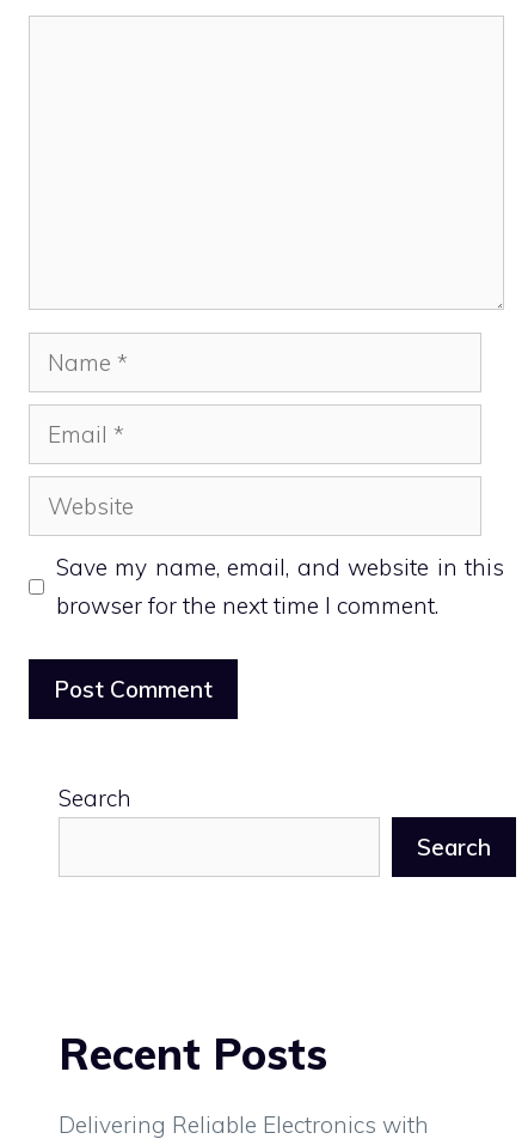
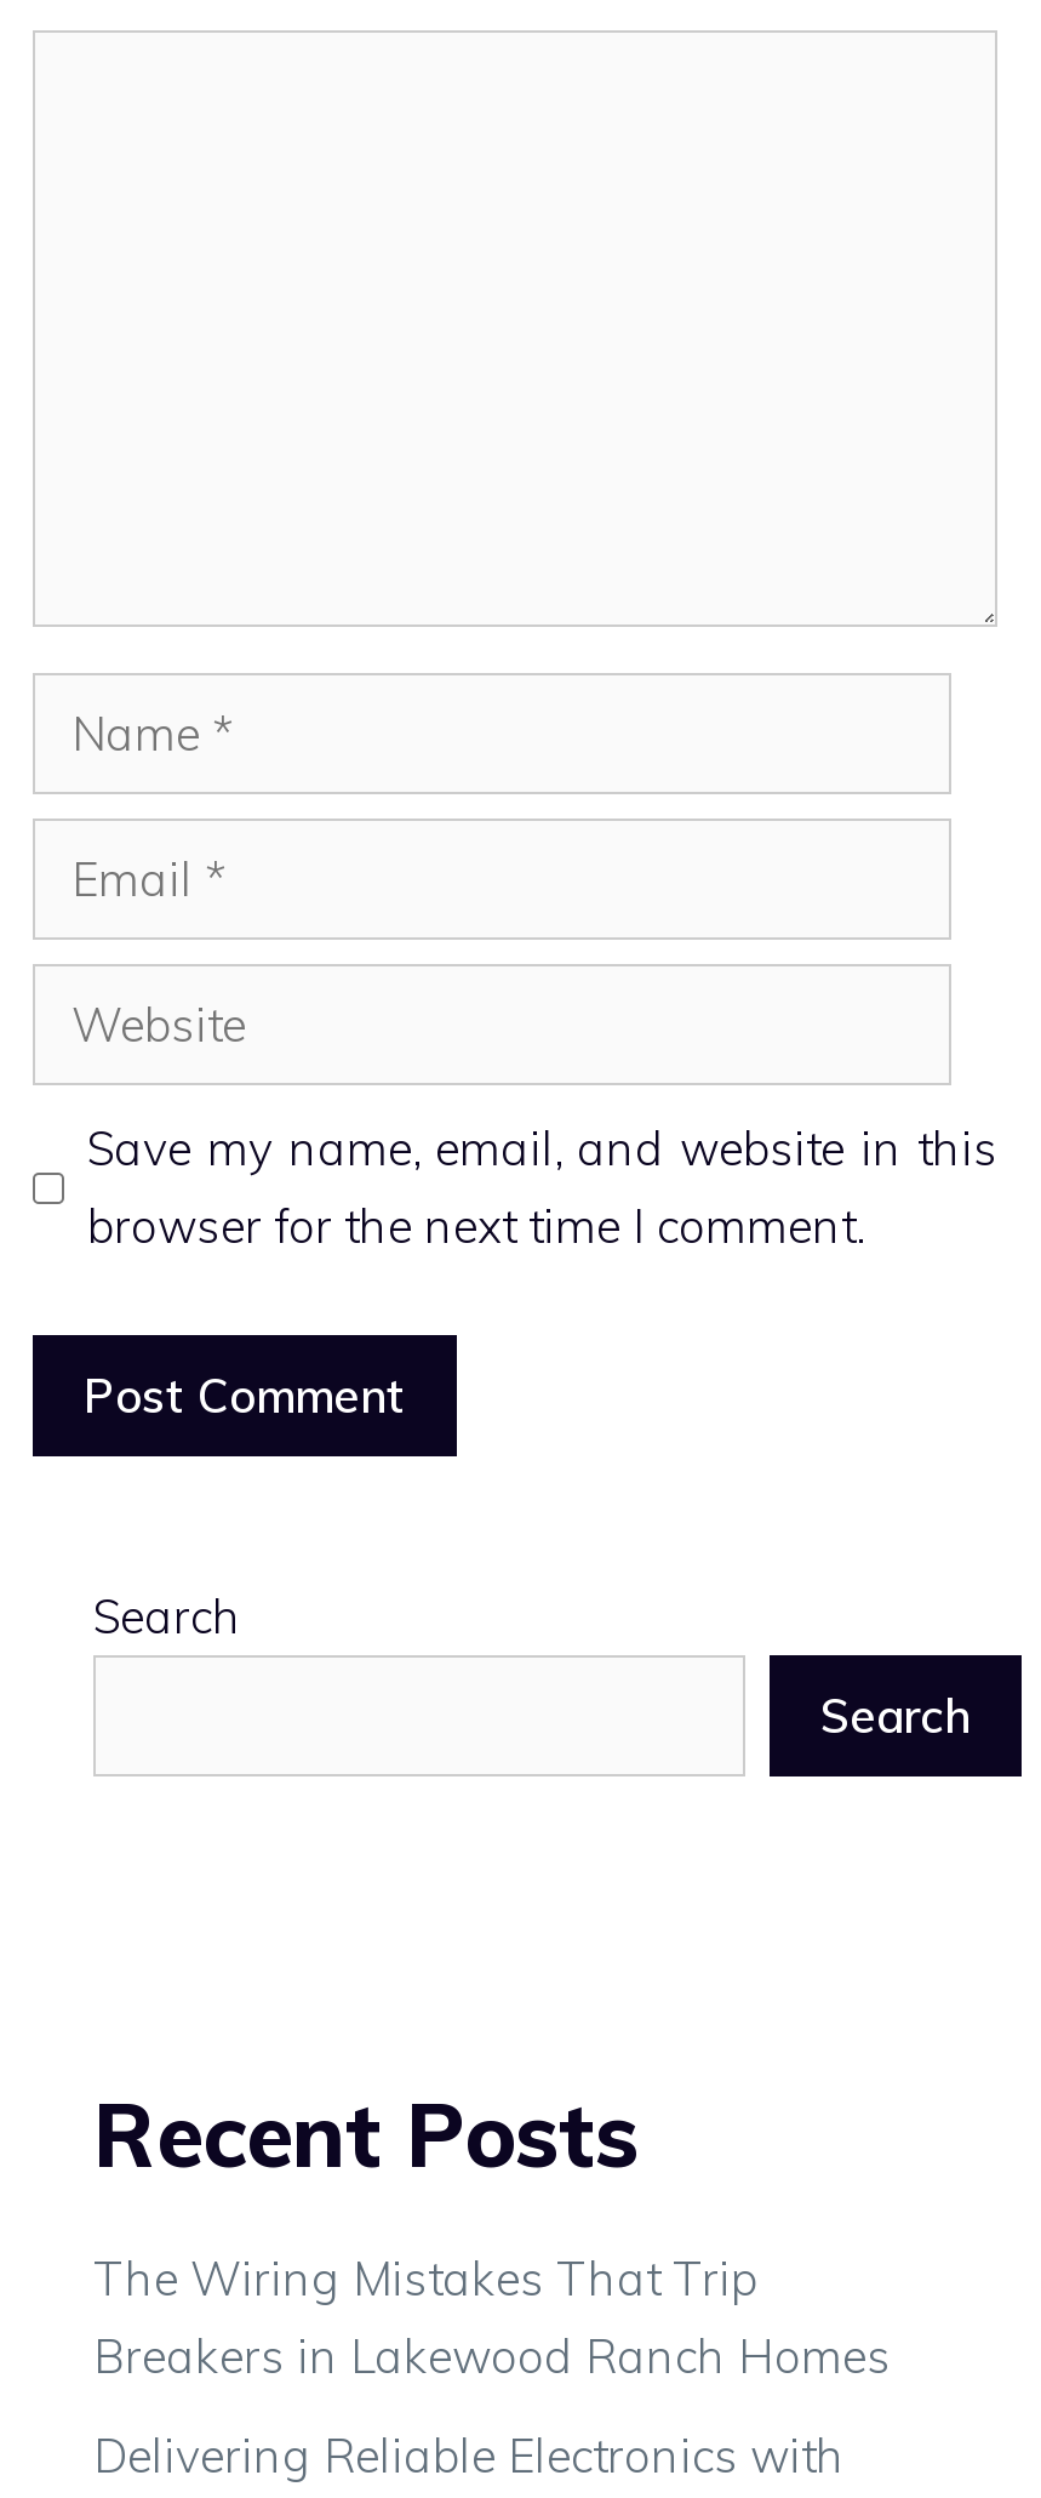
+ The Wiring Mistakes That Trip
+ Breakers in Lakewood Ranch Homes
